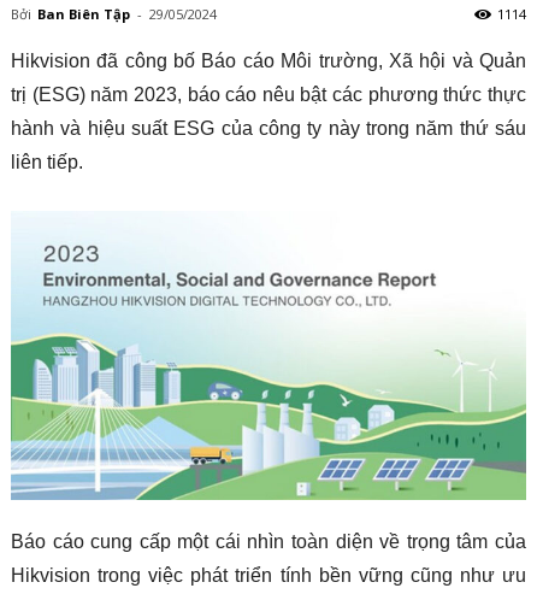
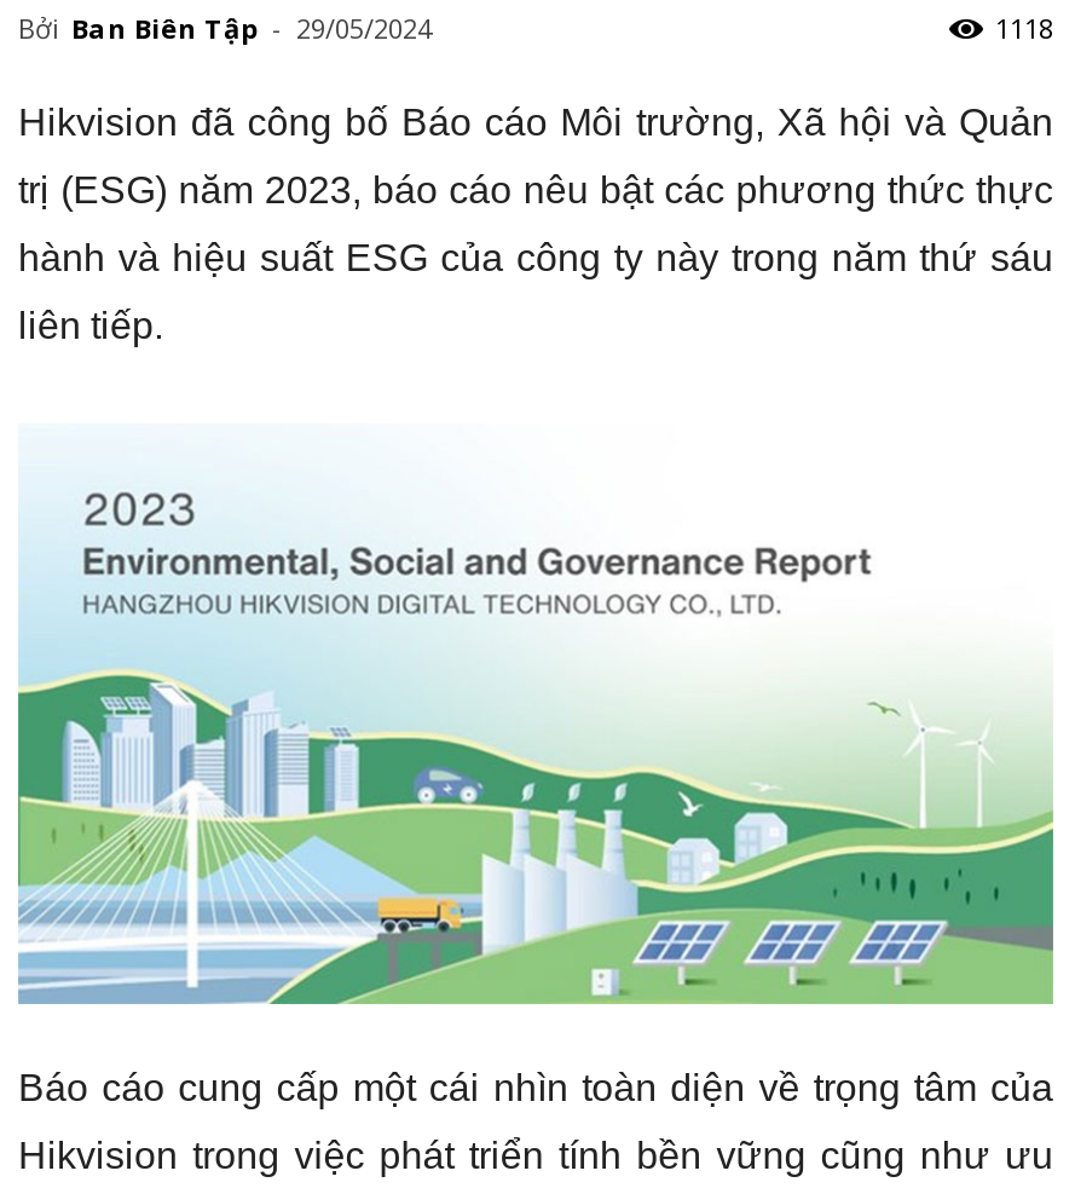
- 1114
+ 1118
